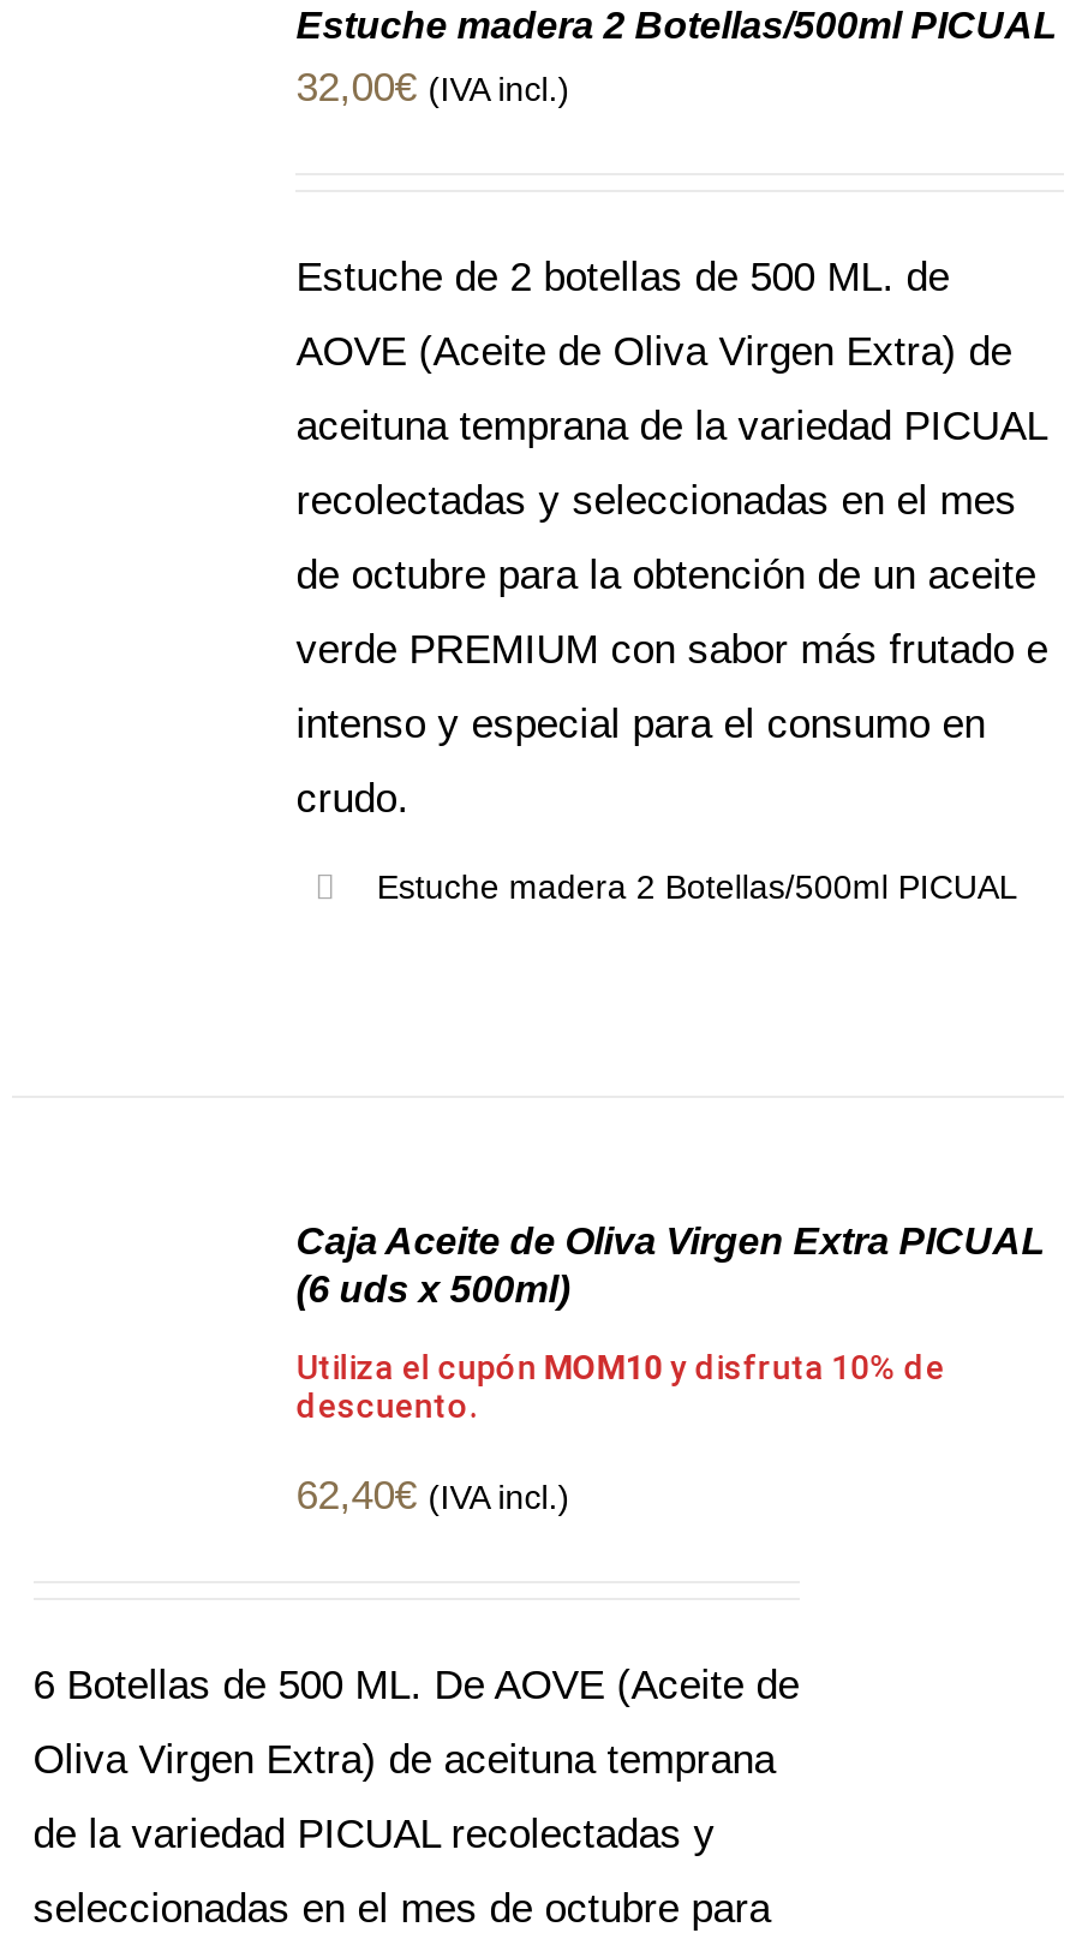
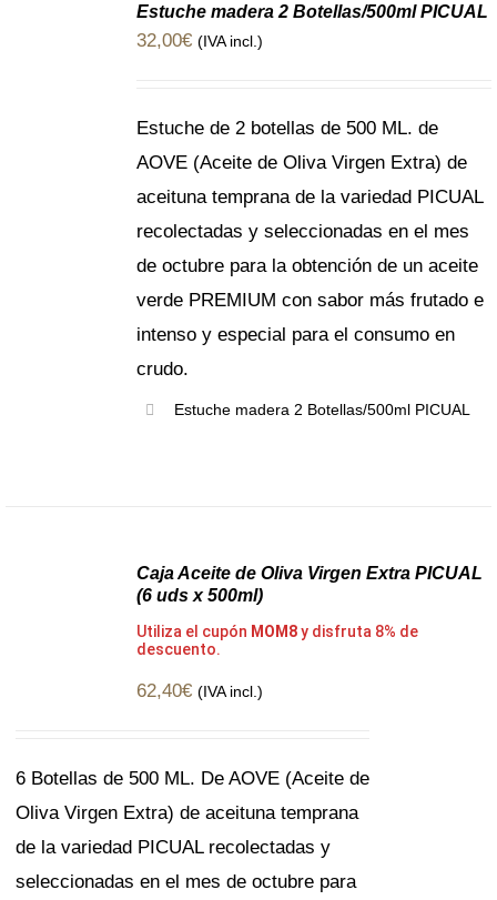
- Utiliza el cupón MOM10 y disfruta 10% de
+ Utiliza el cupón MOM8 y disfruta 8% de
